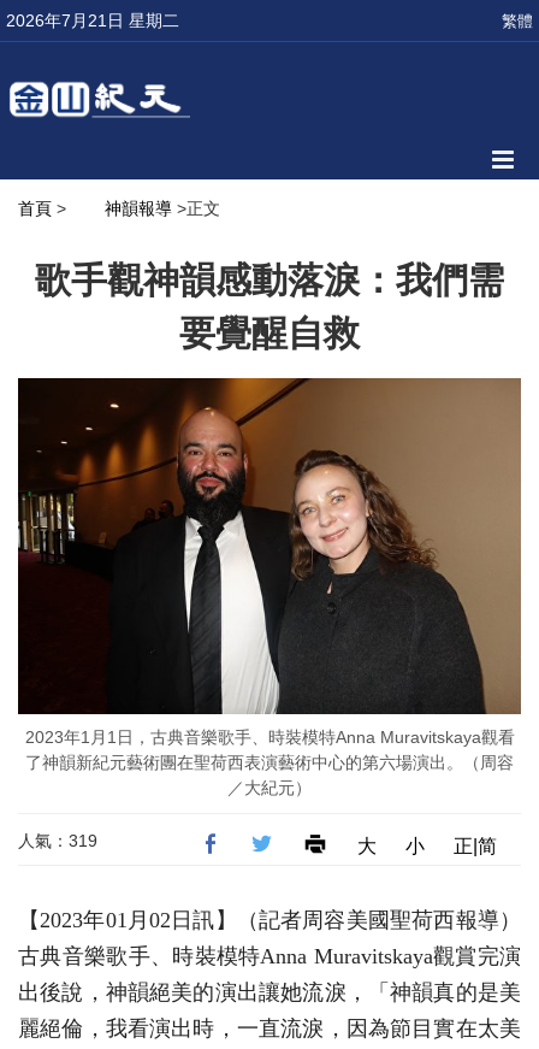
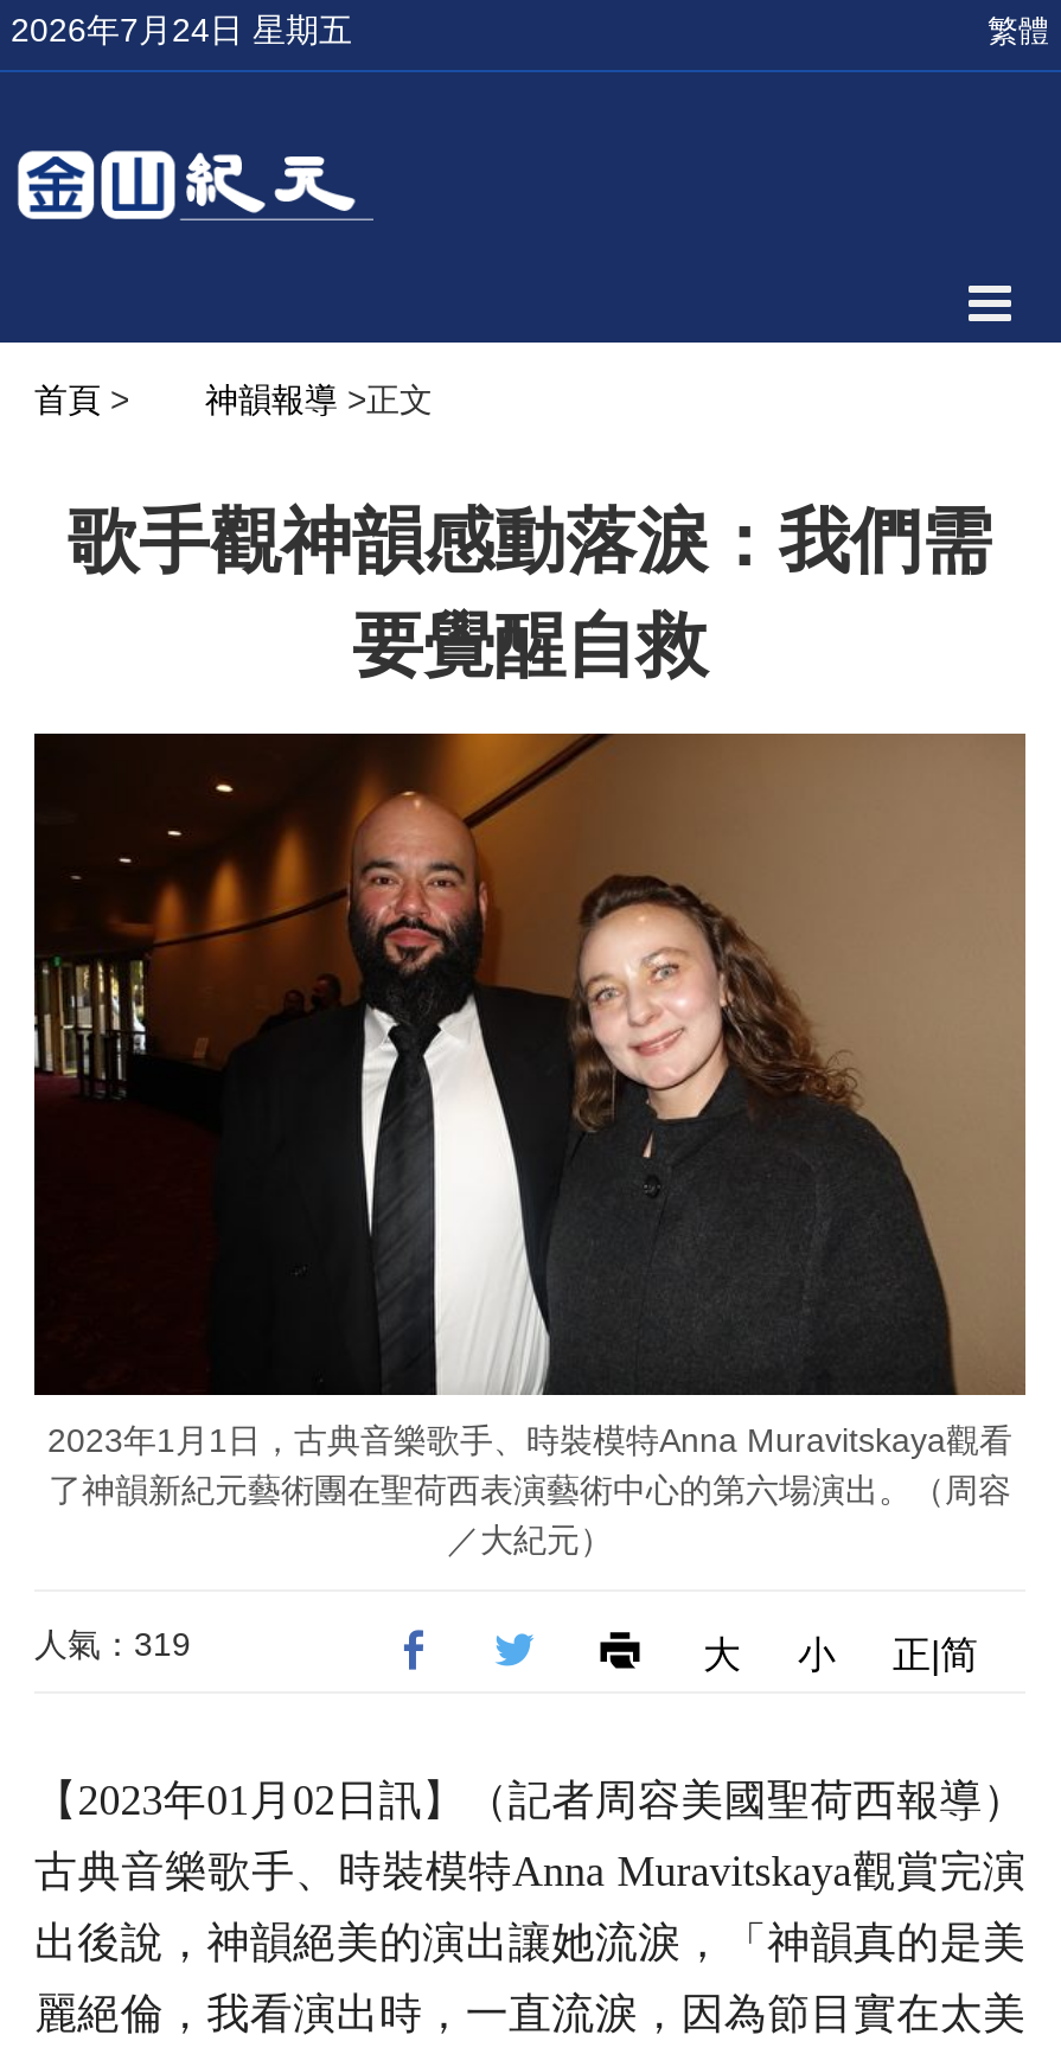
- 2026年7月21日 星期二
+ 2026年7月24日 星期五
